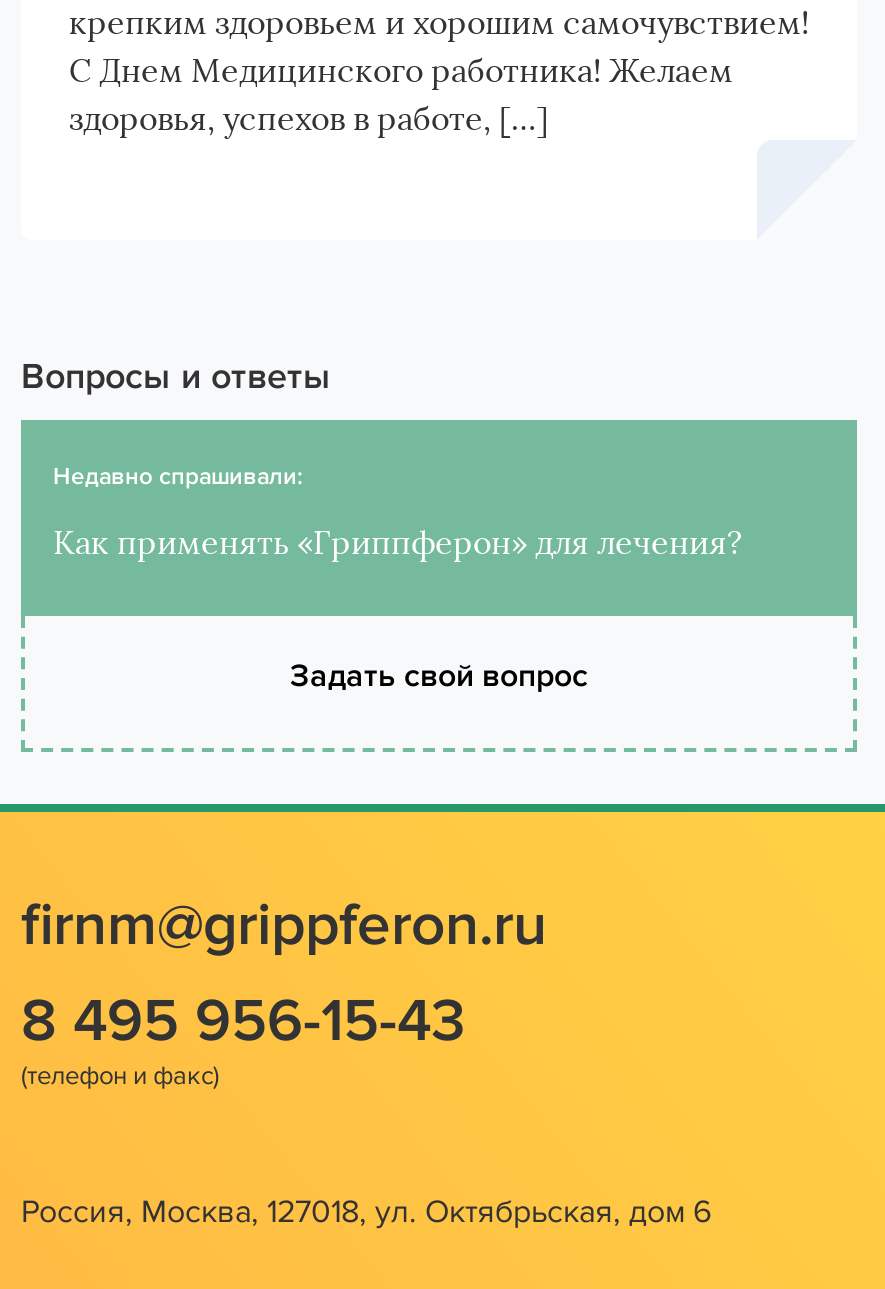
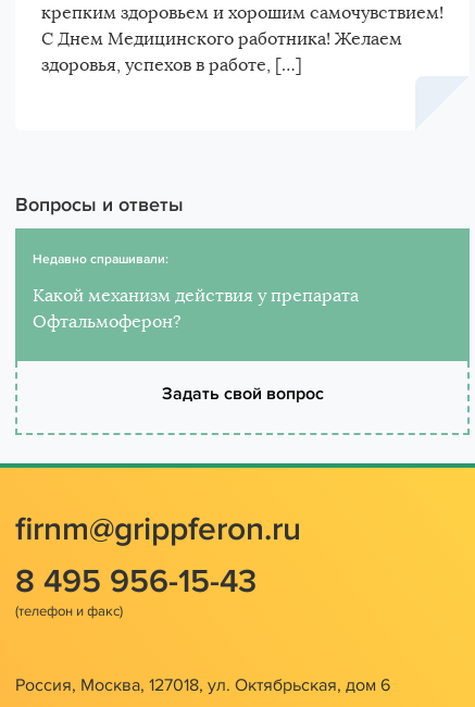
- Как применять «Гриппферон» для лечения?
+ Какой механизм действия у препарата
+ Офтальмоферон?
